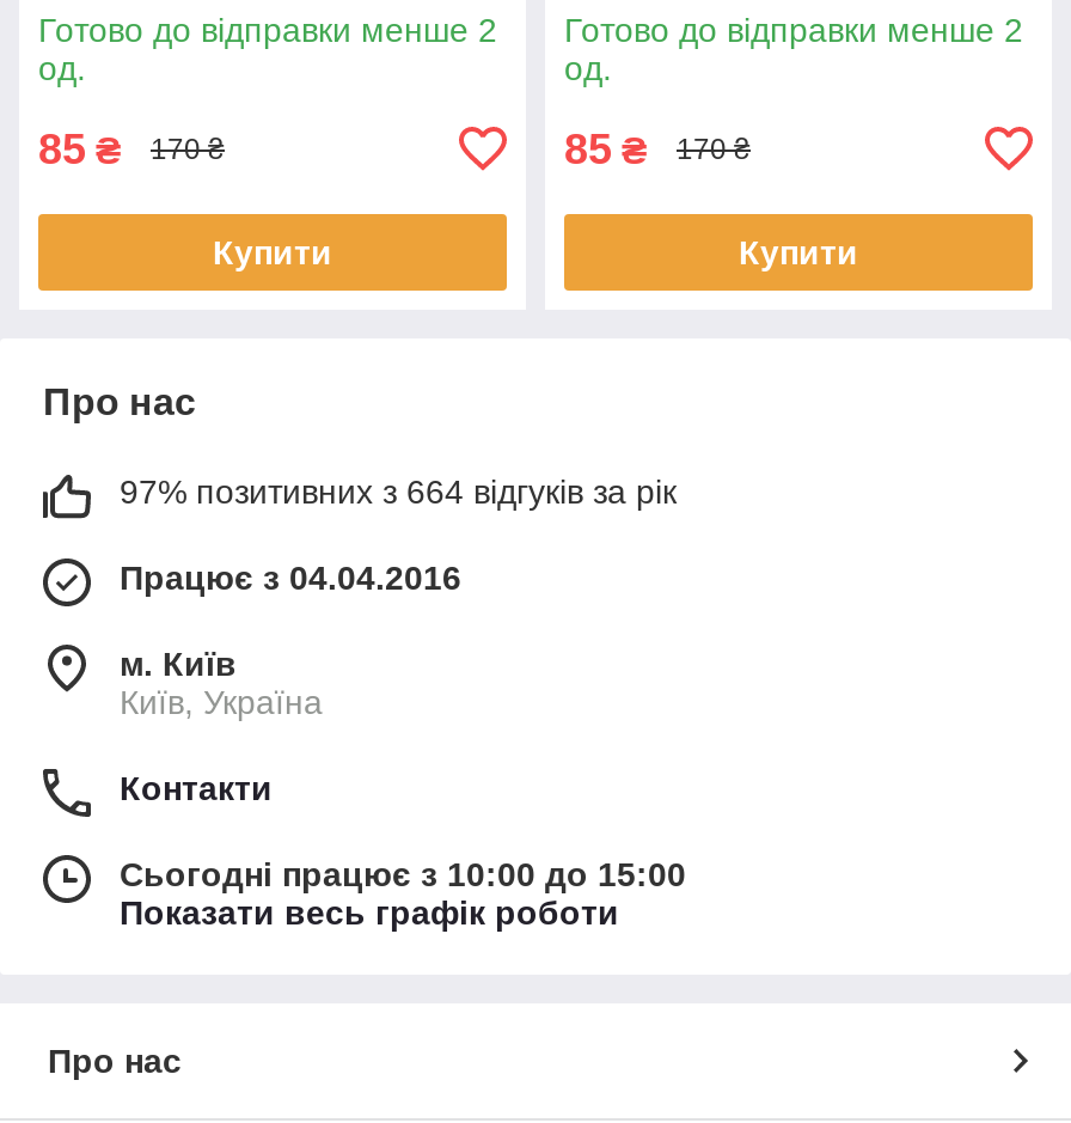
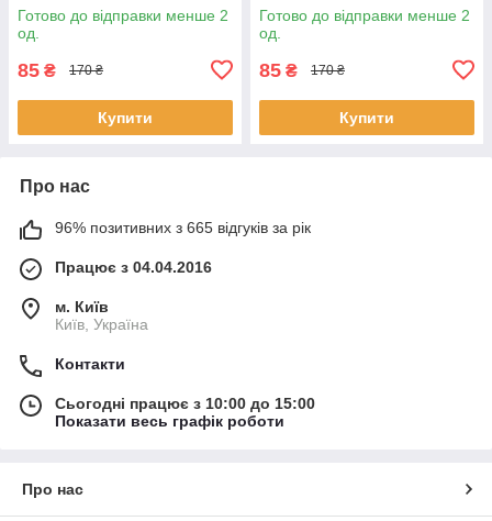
- 97% позитивних з 664 відгуків за рік
+ 96% позитивних з 665 відгуків за рік
